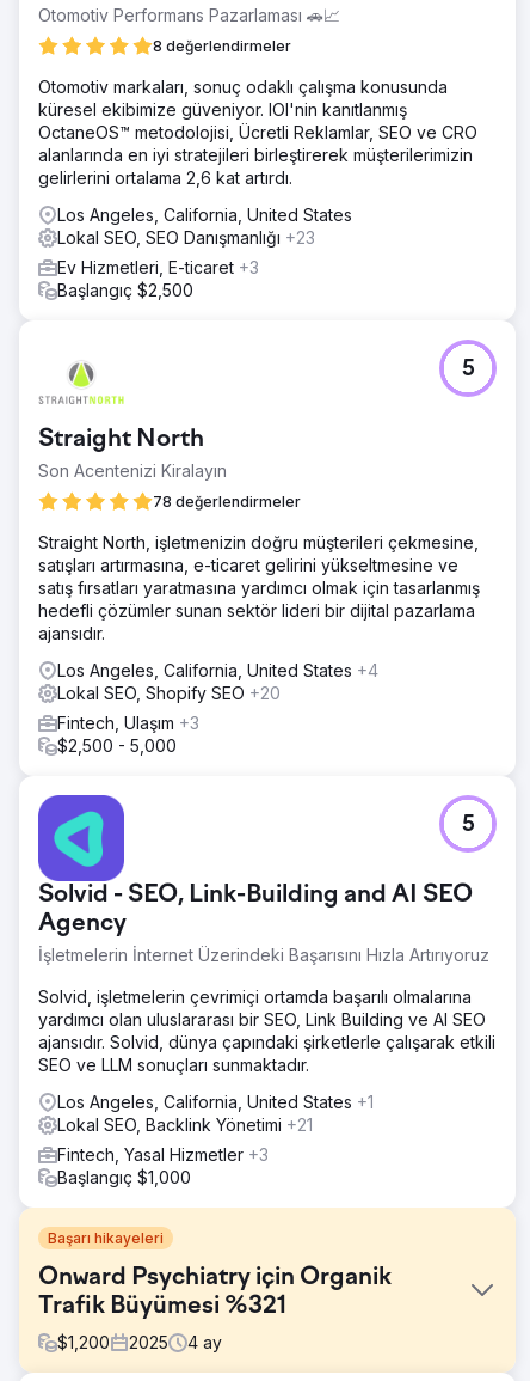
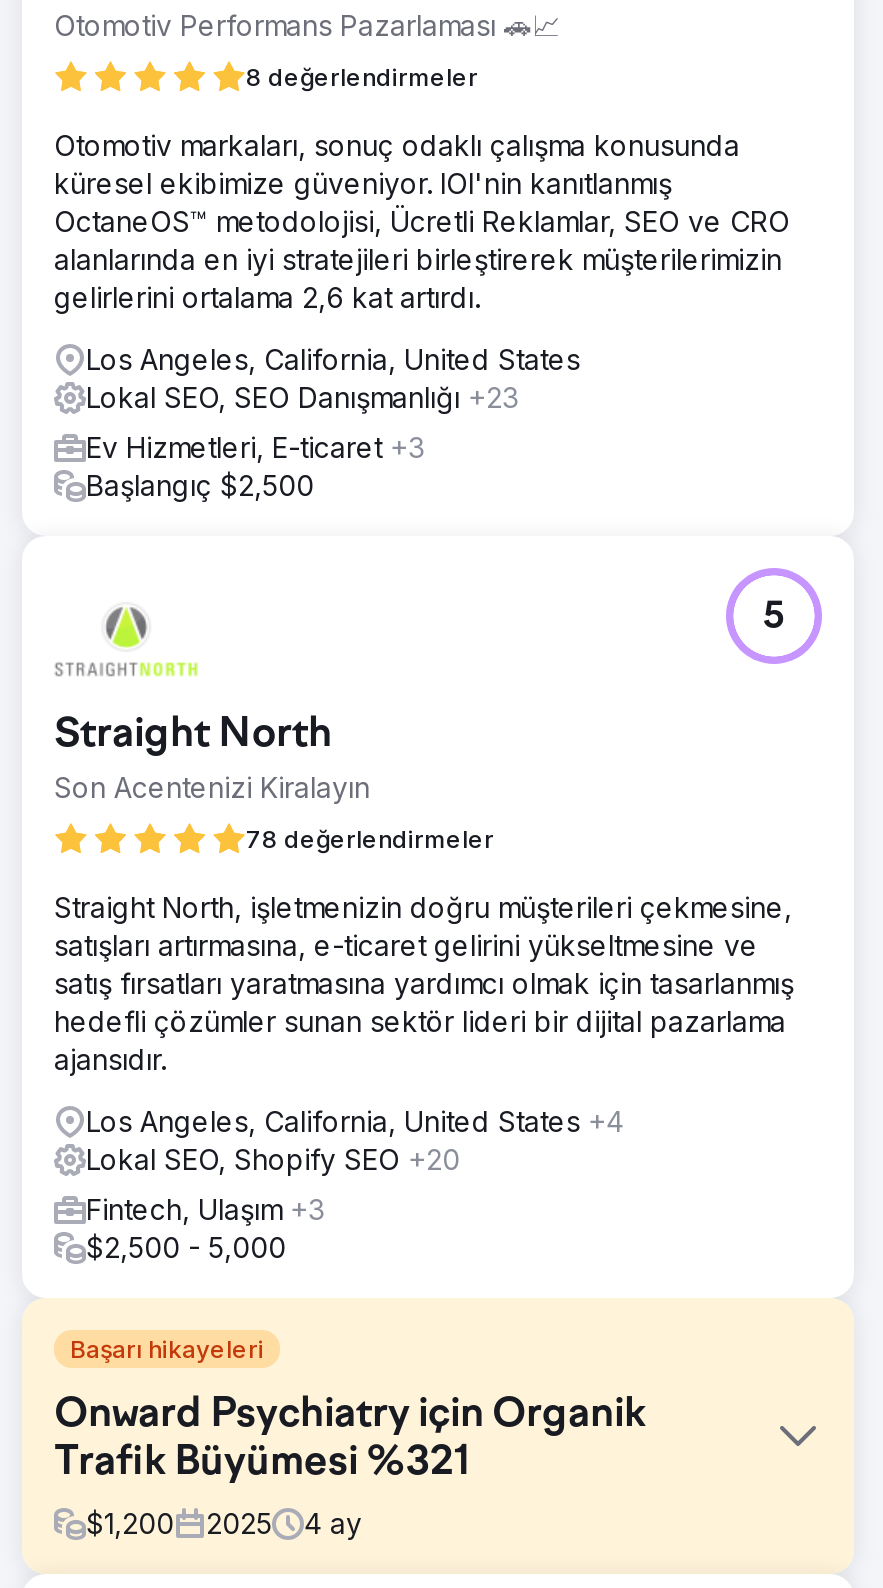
- [image]
- Solvid - SEO, Link-Building and AI SEO
- Agency
- İşletmelerin İnternet Üzerindeki Başarısını Hızla Artırıyoruz

- 5

- Solvid, işletmelerin çevrimiçi ortamda başarılı olmalarına
- yardımcı olan uluslararası bir SEO, Link Building ve AI SEO
- ajansıdır. Solvid, dünya çapındaki şirketlerle çalışarak etkili
- SEO ve LLM sonuçları sunmaktadır.
- Los Angeles, California, United States +1
- Lokal SEO, Backlink Yönetimi +21
- Fintech, Yasal Hizmetler +3
- Başlangıç $1,000
